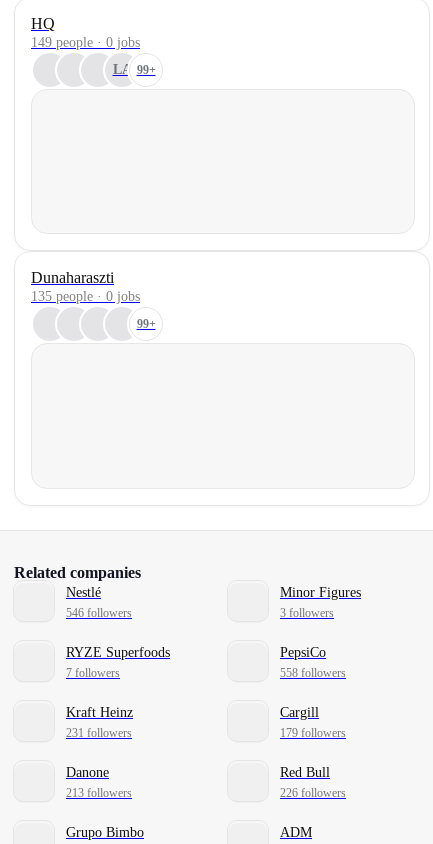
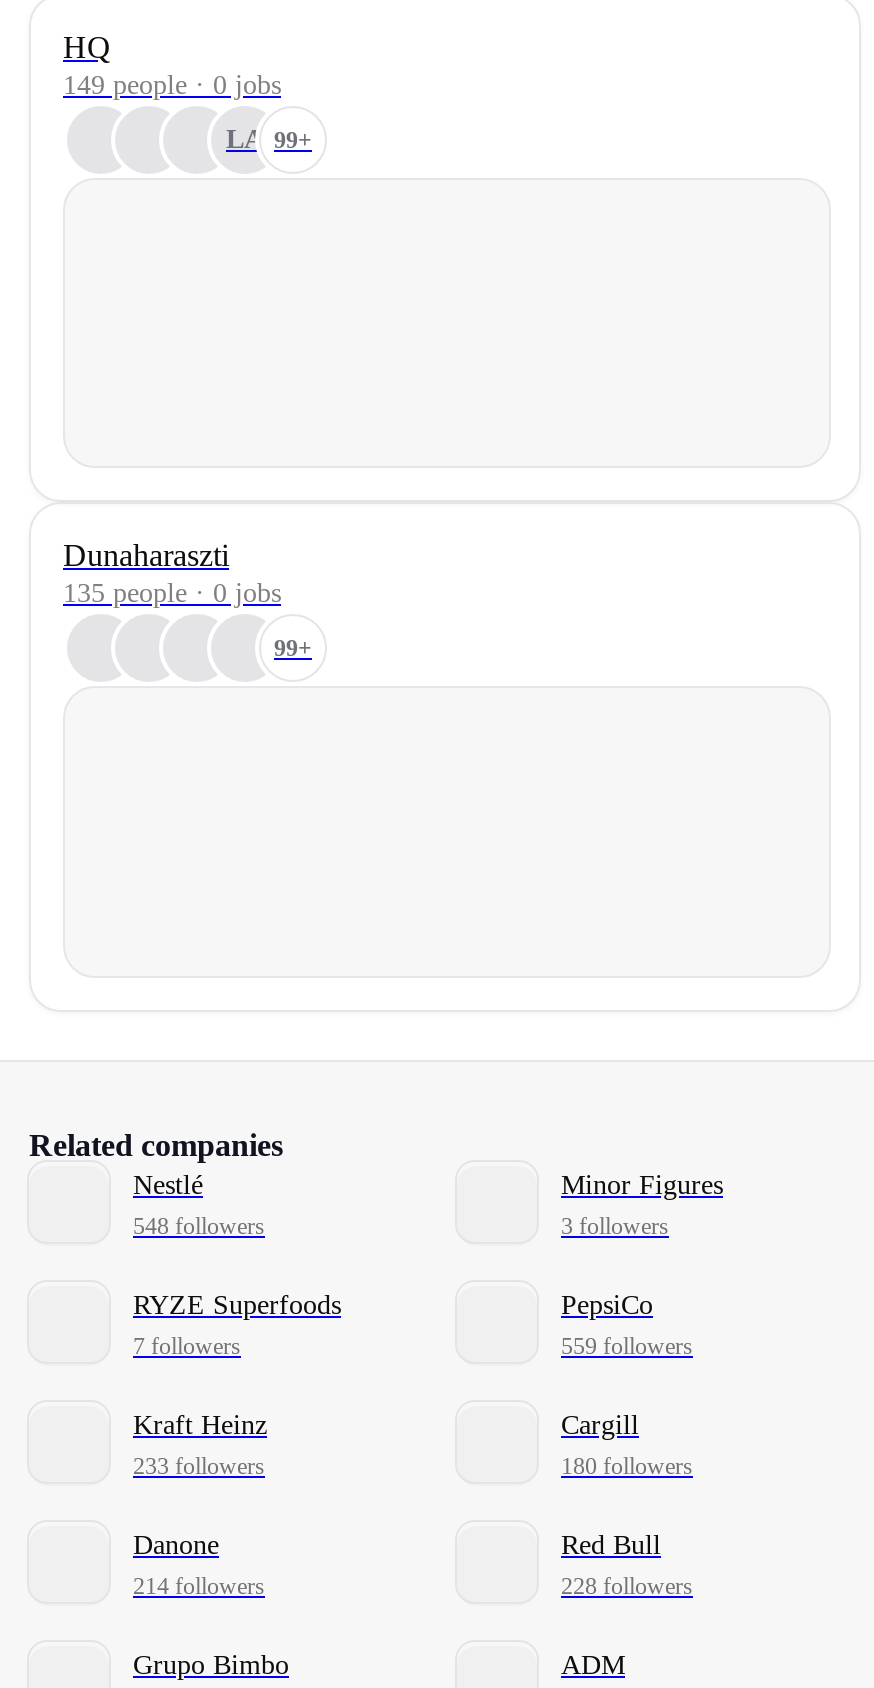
- 546 followers
+ 548 followers

- 558 followers
+ 559 followers

- 231 followers
+ 233 followers

- 179 followers
+ 180 followers

- 213 followers
+ 214 followers

- 226 followers
+ 228 followers
